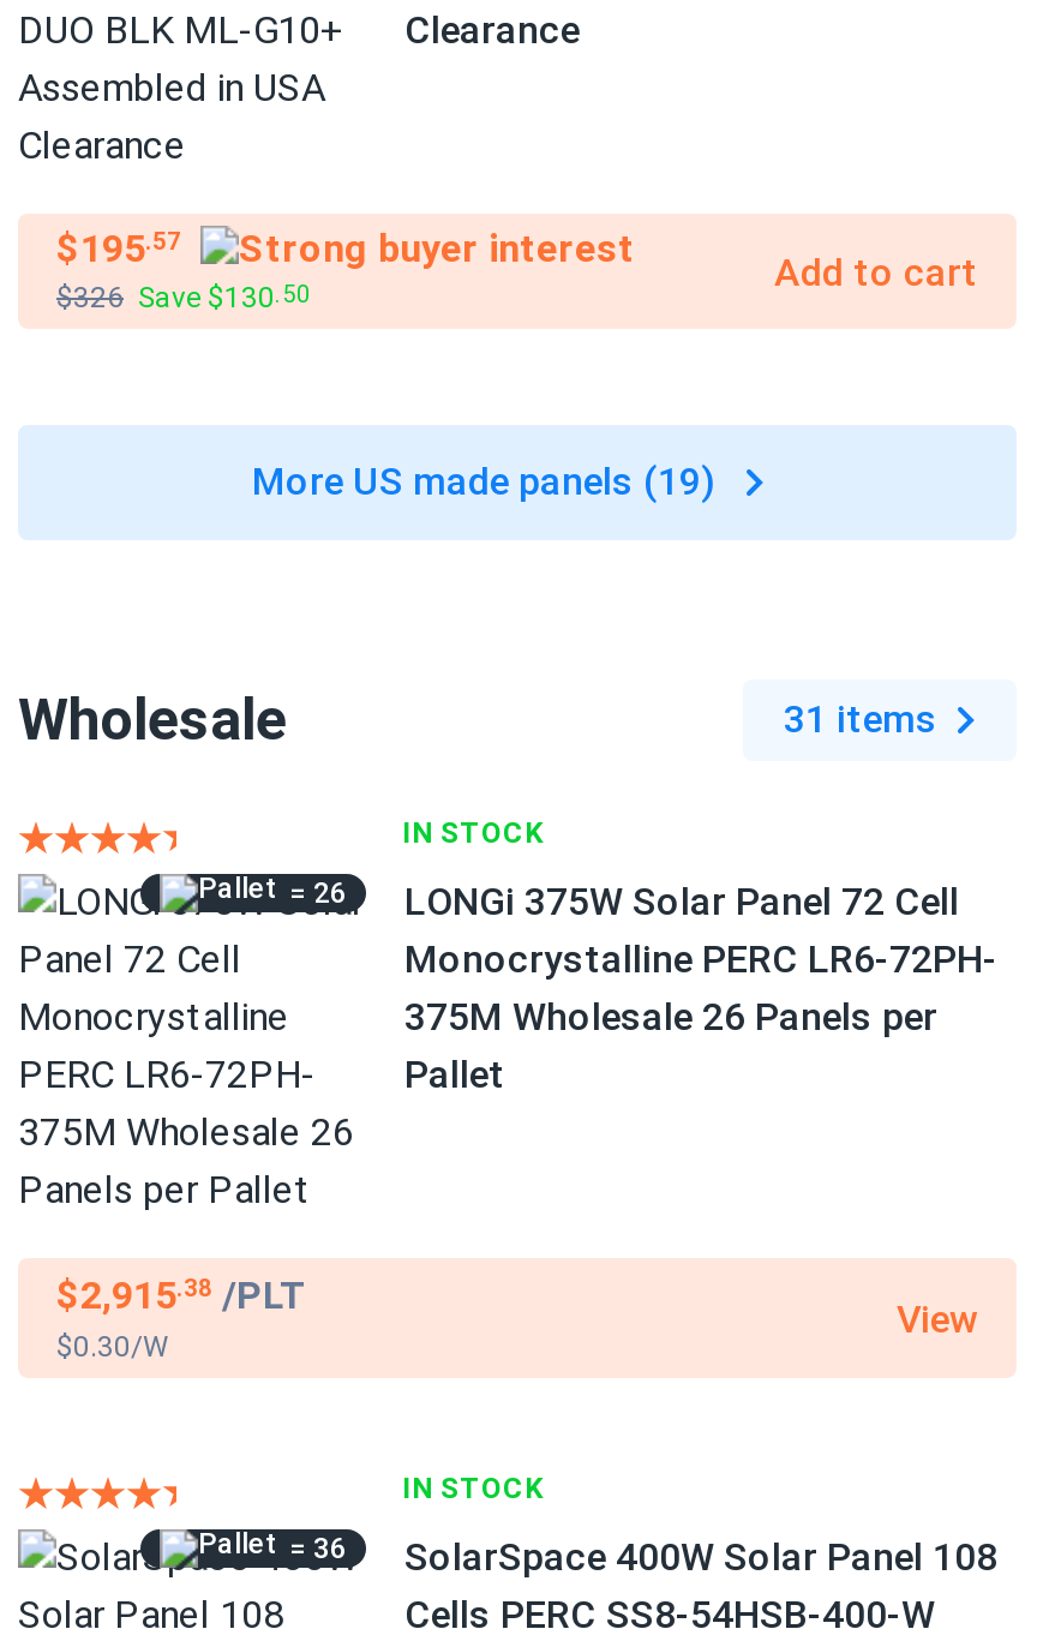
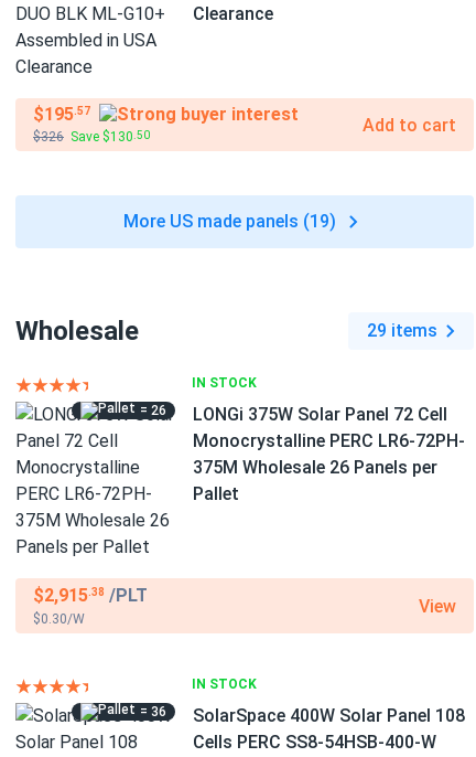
- 31 items
+ 29 items
